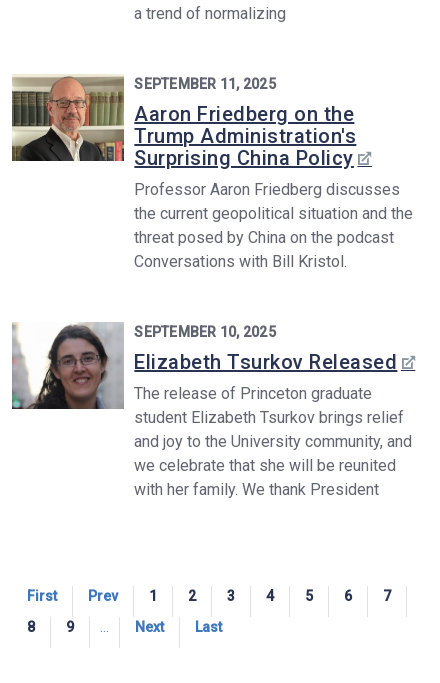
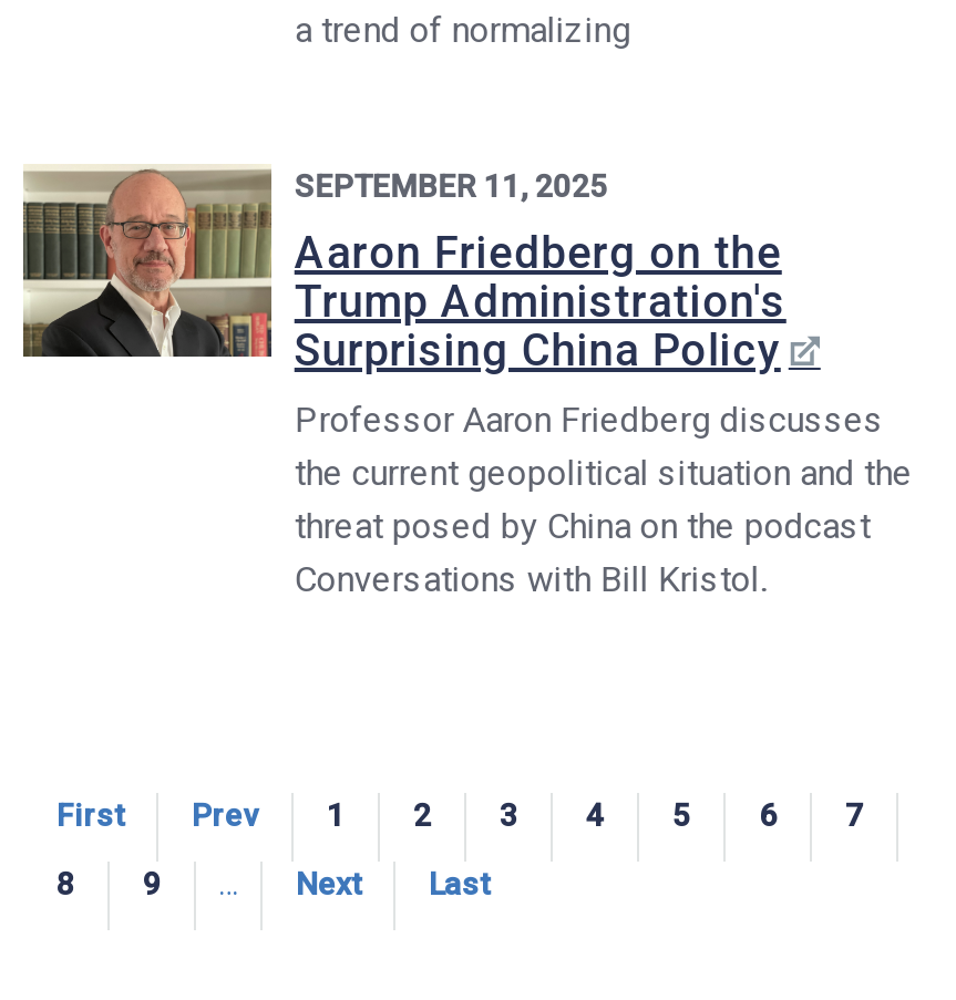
- [image]
- SEPTEMBER 10, 2025
- Elizabeth Tsurkov Released
- The release of Princeton graduate
- student Elizabeth Tsurkov brings relief
- and joy to the University community, and
- we celebrate that she will be reunited
- with her family. We thank President
